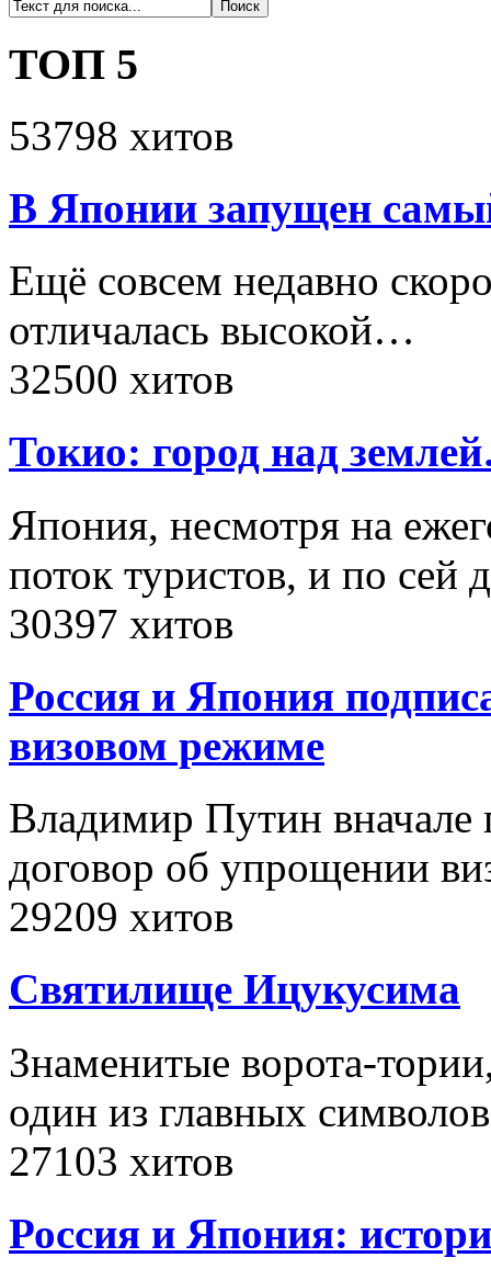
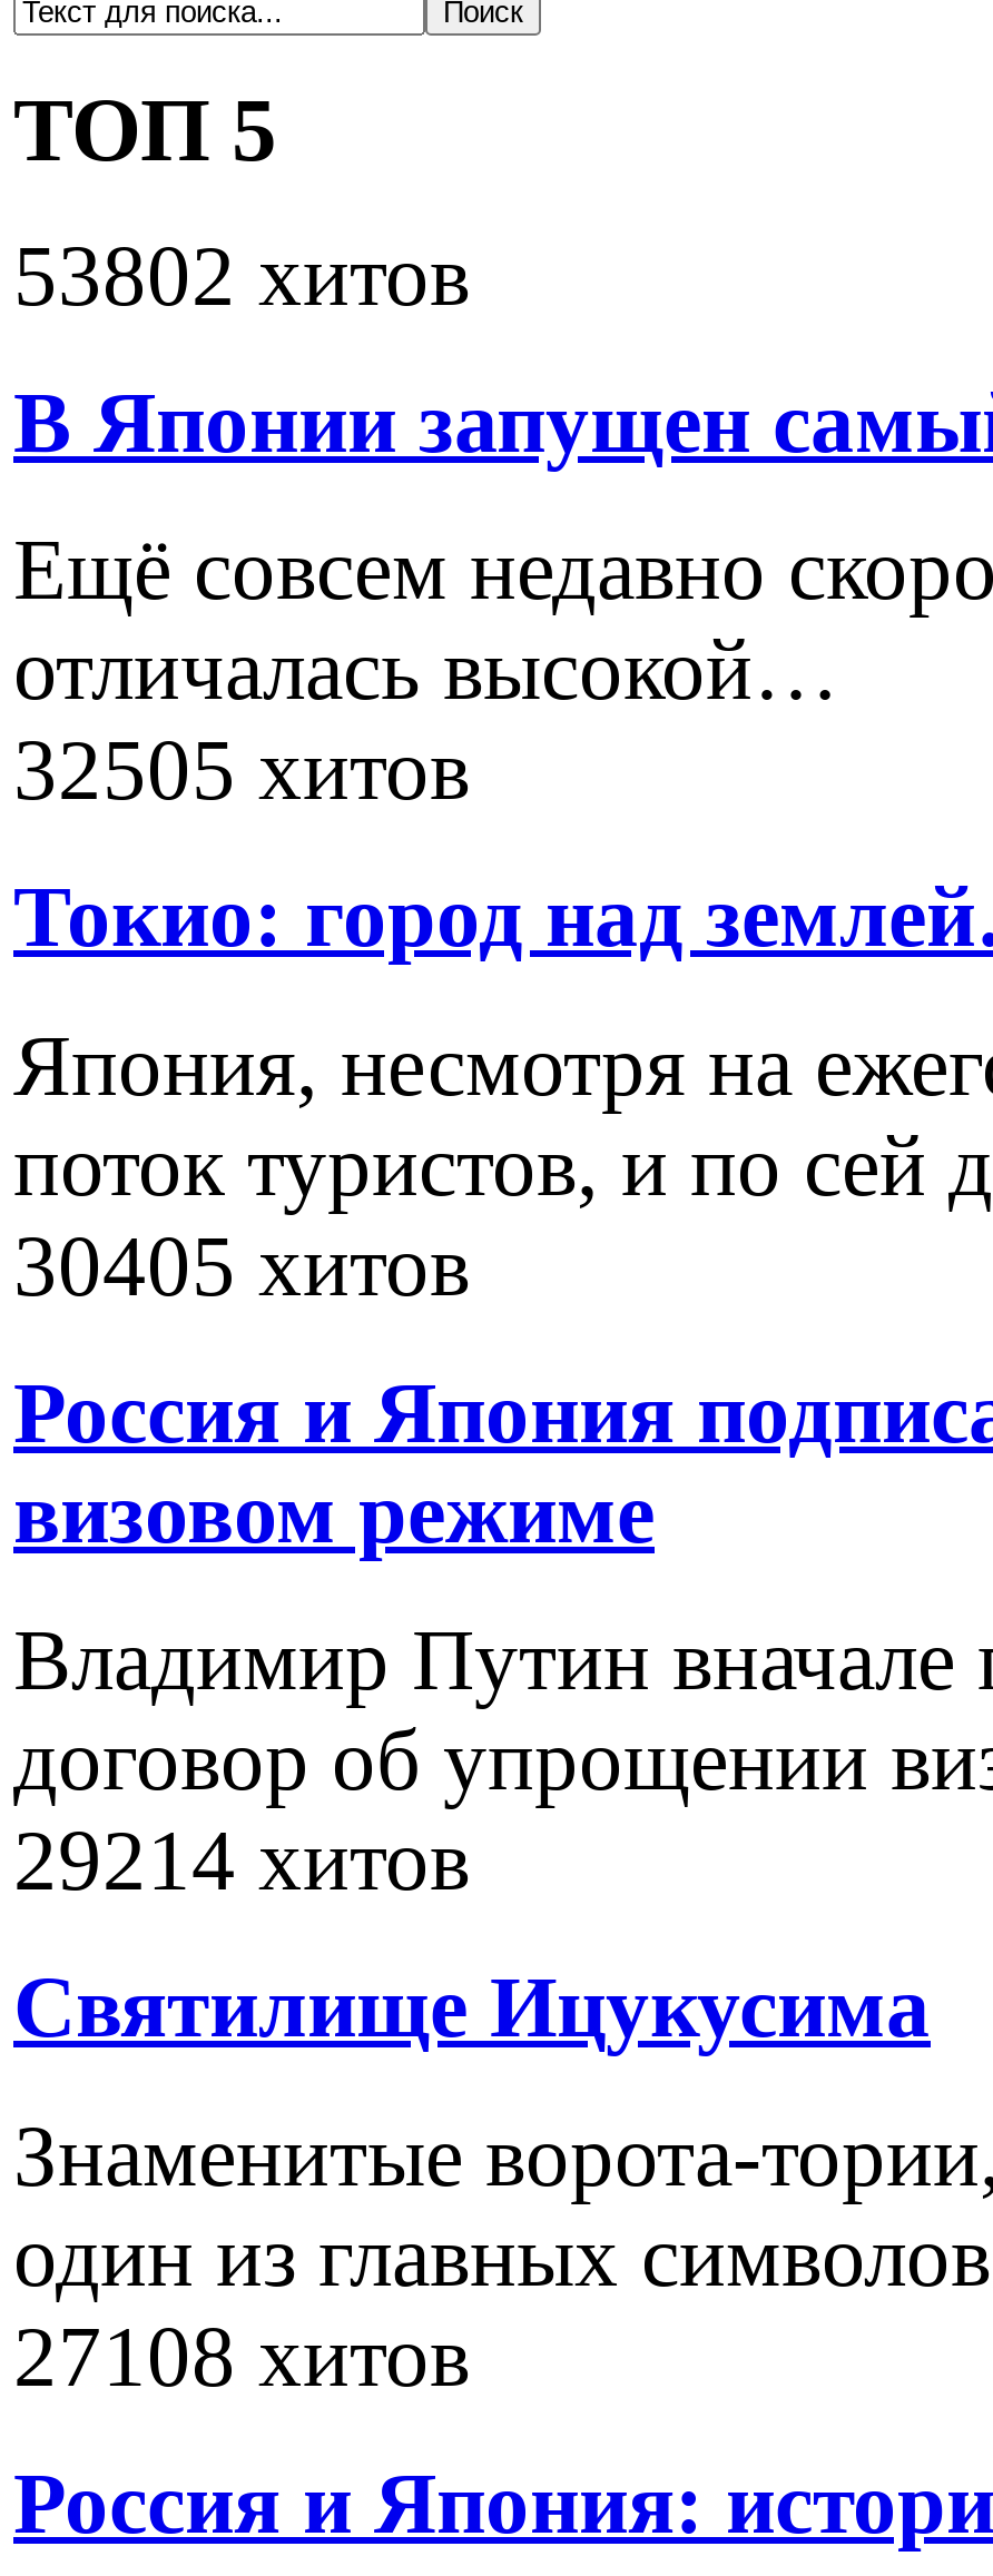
- 53798 хитов
+ 53802 хитов

- 32500 хитов
+ 32505 хитов

- 30397 хитов
+ 30405 хитов

- 29209 хитов
+ 29214 хитов

- 27103 хитов
+ 27108 хитов
